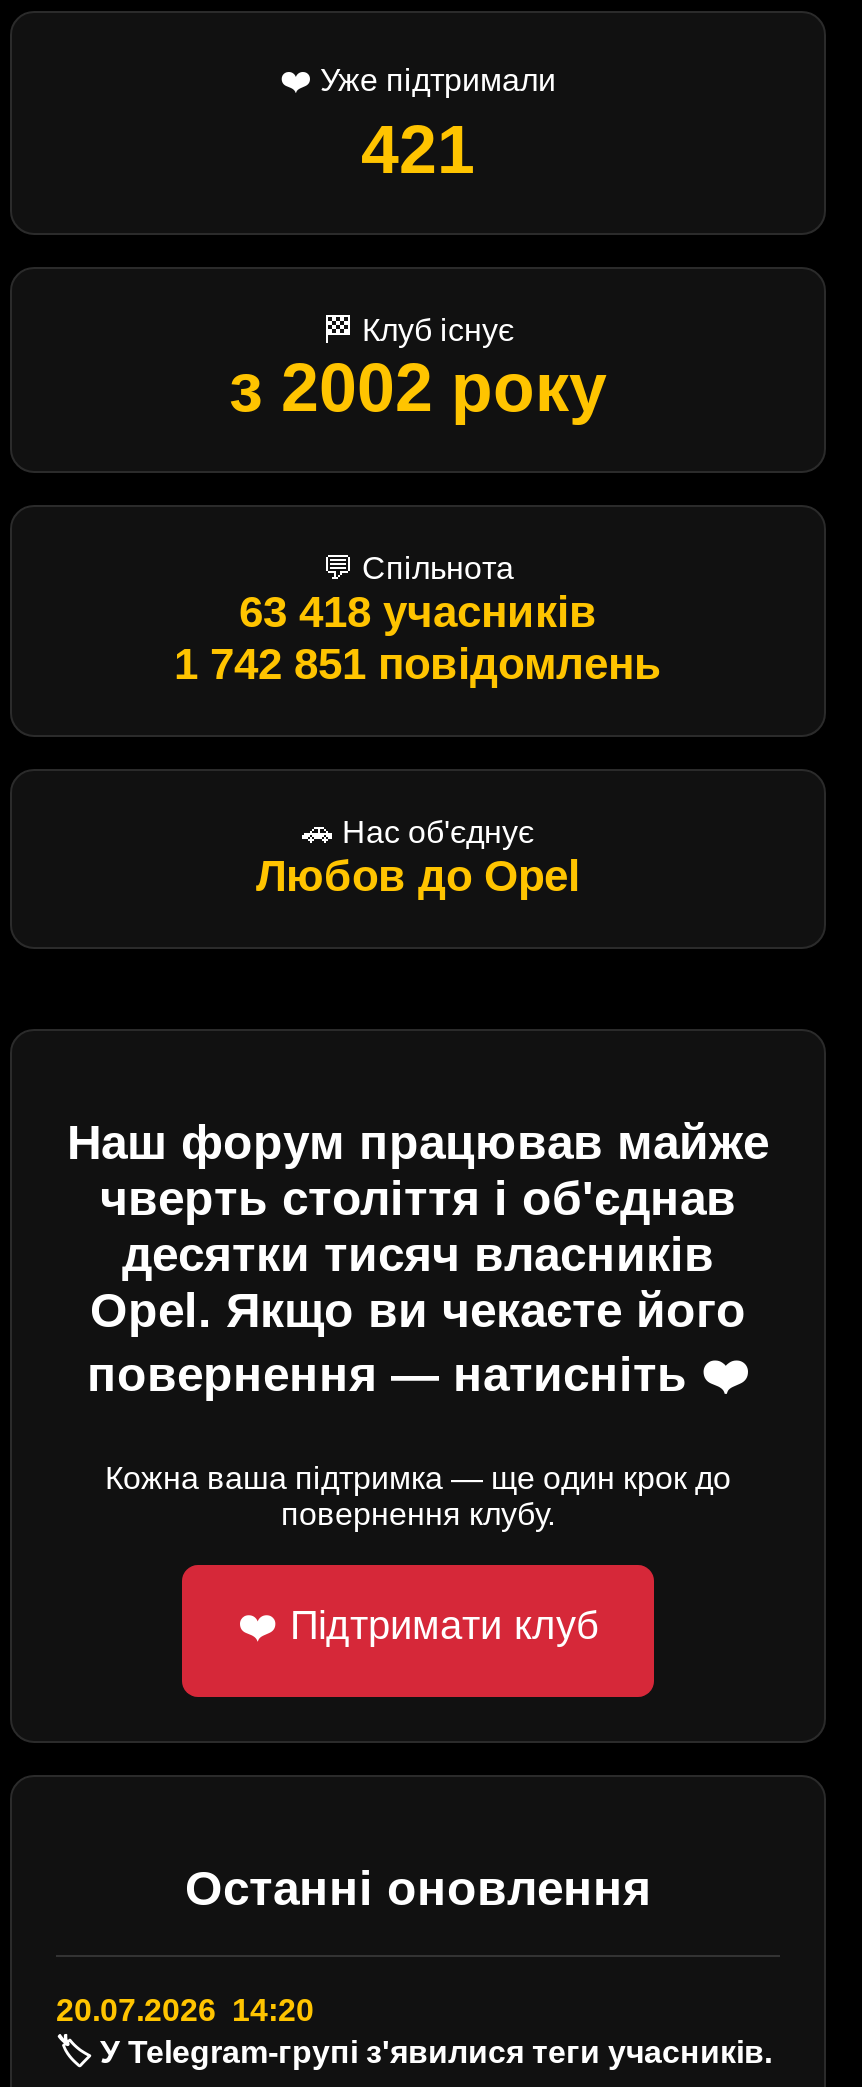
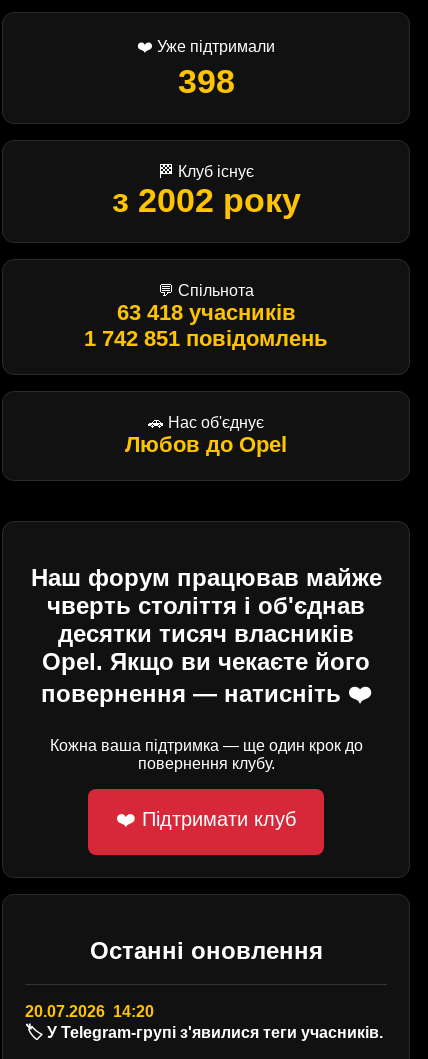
- 421
+ 398
